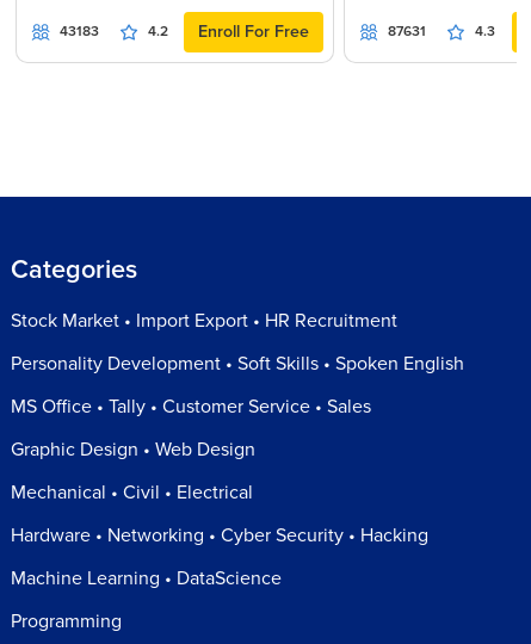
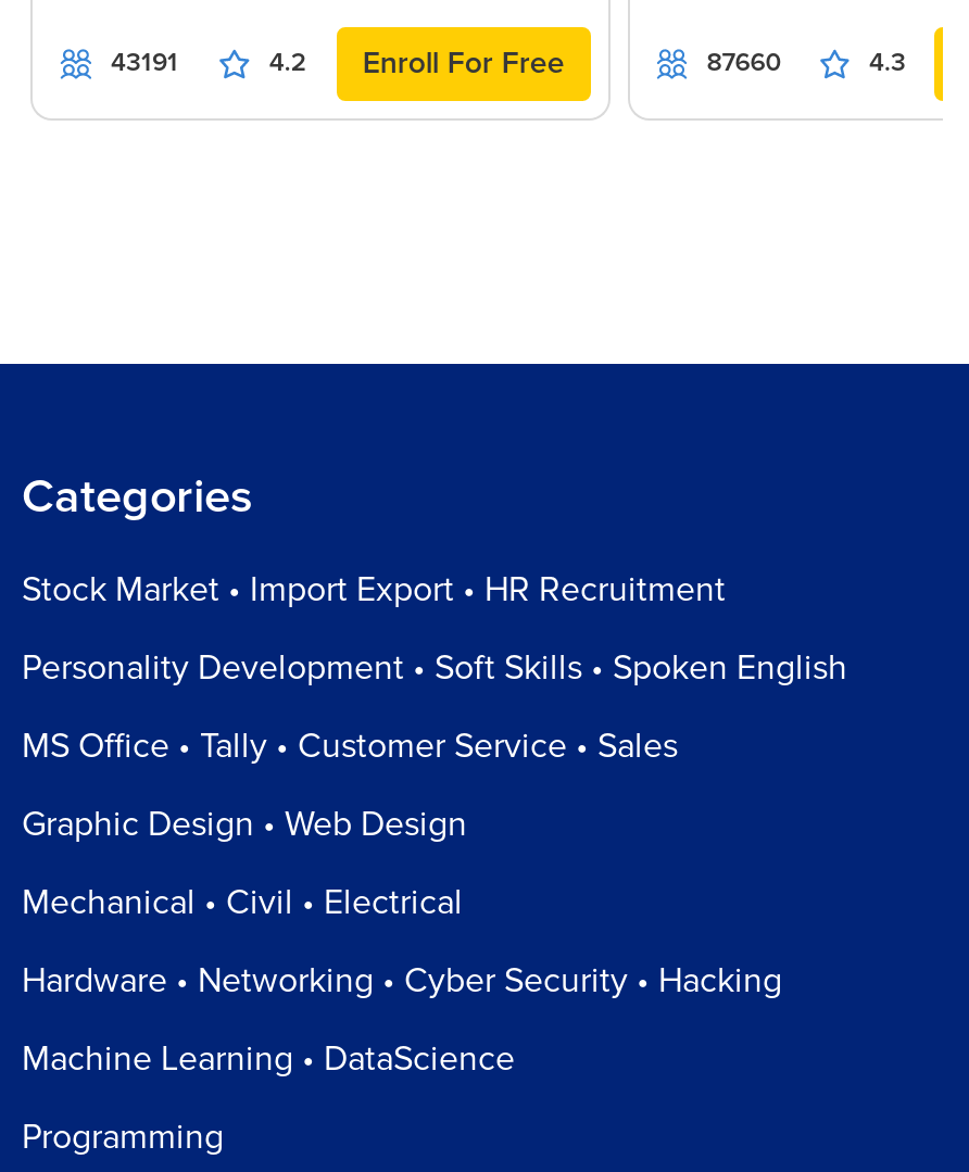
- 43183
+ 43191

- 87631
+ 87660
